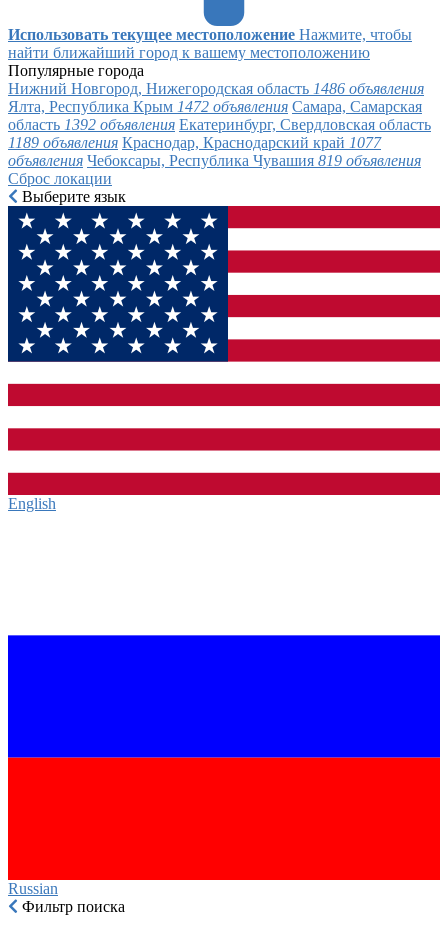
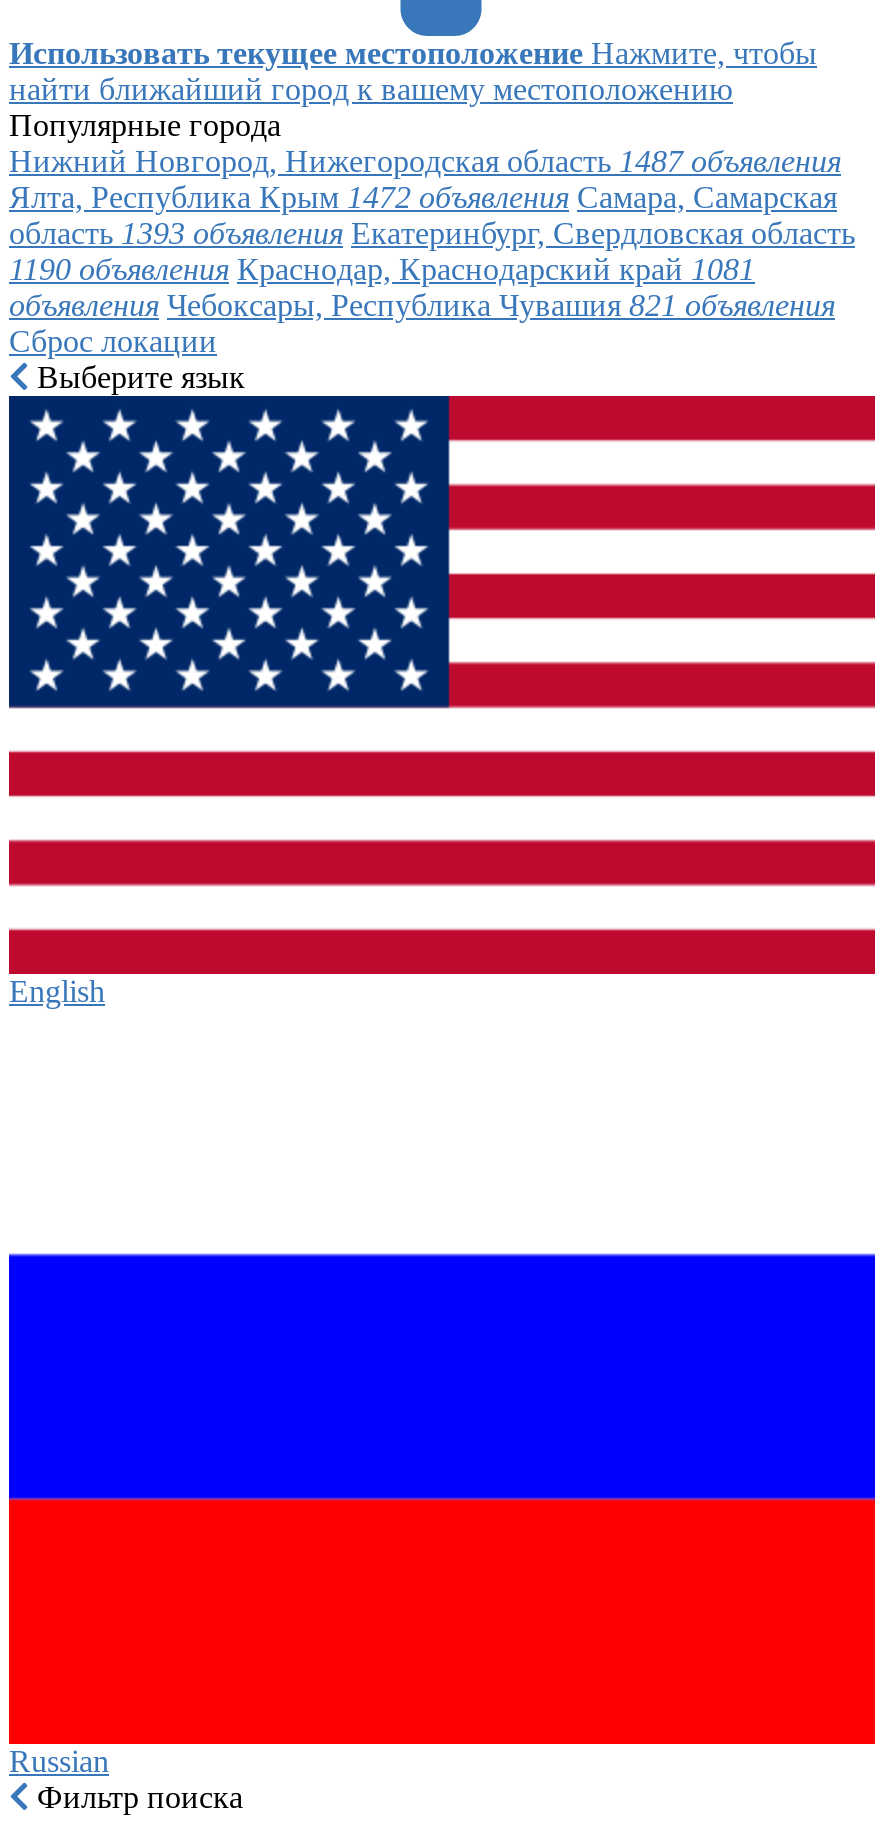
- Нижний Новгород, Нижегородская область 1486 объявления
+ Нижний Новгород, Нижегородская область 1487 объявления

- область 1392 объявления Екатеринбург, Свердловская область
+ область 1393 объявления Екатеринбург, Свердловская область

- 1189 объявления Краснодар, Краснодарский край 1077
+ 1190 объявления Краснодар, Краснодарский край 1081

- объявления Чебоксары, Республика Чувашия 819 объявления
+ объявления Чебоксары, Республика Чувашия 821 объявления
